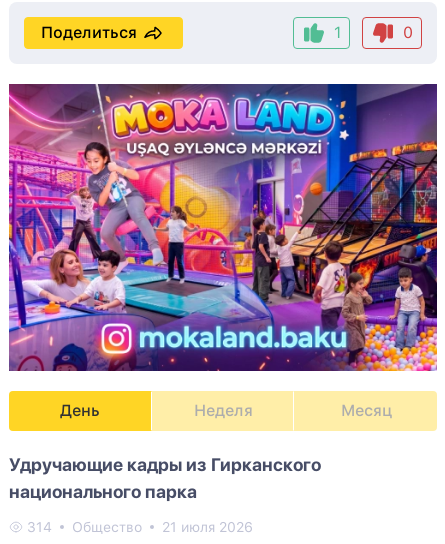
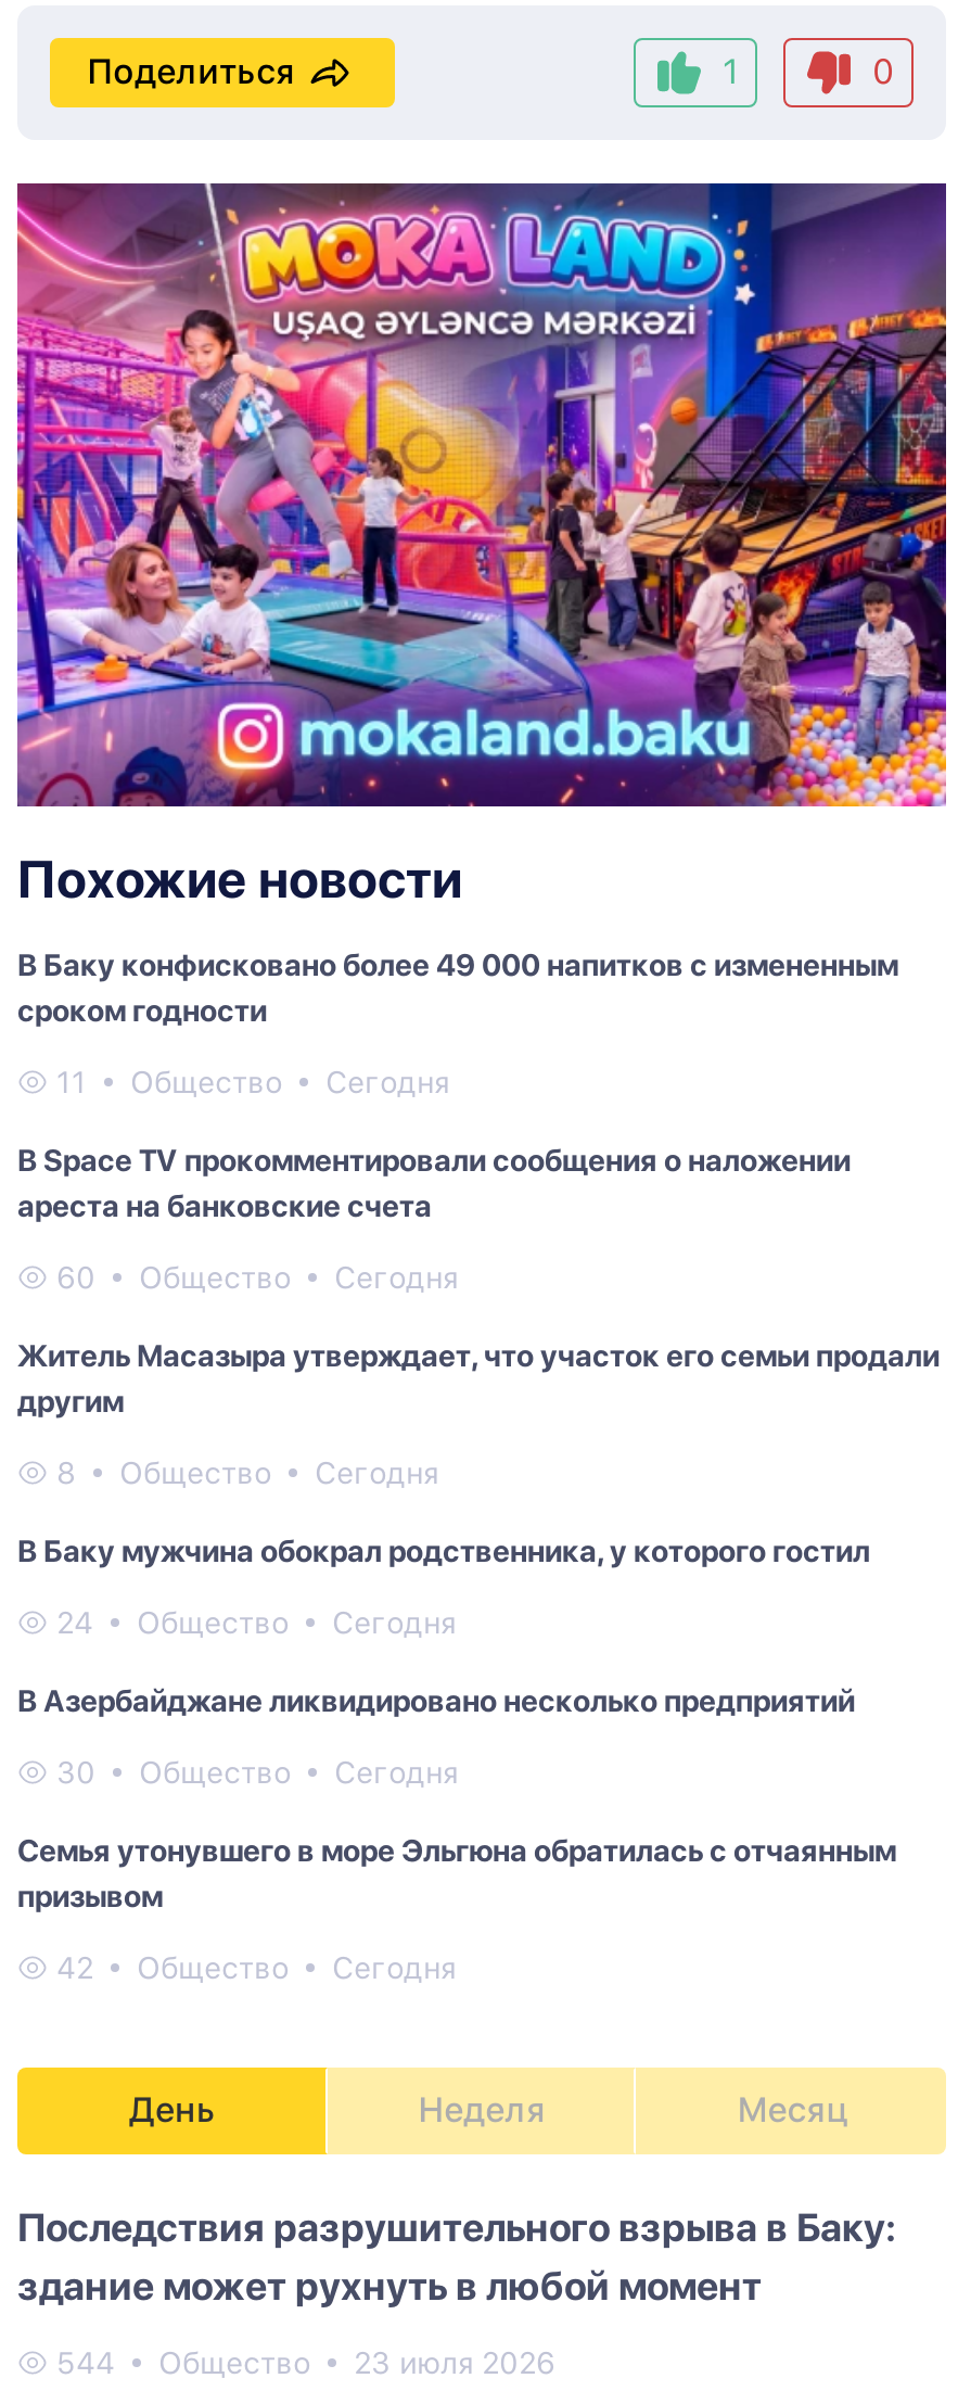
+ Похожие новости
+ В Баку конфисковано более 49 000 напитков с измененным
+ сроком годности
+ 11
+ Общество
+ Сегодня
+ В Space TV прокомментировали сообщения о наложении
+ ареста на банковские счета
+ 60
+ Общество
+ Сегодня
+ Житель Масазыра утверждает, что участок его семьи продали
+ другим
+ 8
+ Общество
+ Сегодня
+ В Баку мужчина обокрал родственника, у которого гостил
+ 24
+ Общество
+ Сегодня
+ В Азербайджане ликвидировано несколько предприятий
+ 30
+ Общество
+ Сегодня
+ Семья утонувшего в море Эльгюна обратилась с отчаянным
+ призывом
+ 42
+ Общество
+ Сегодня

- Удручающие кадры из Гирканского
- национального парка
+ Последствия разрушительного взрыва в Баку:
+ здание может рухнуть в любой момент

- 314
+ 544

- 21 июля 2026
+ 23 июля 2026
